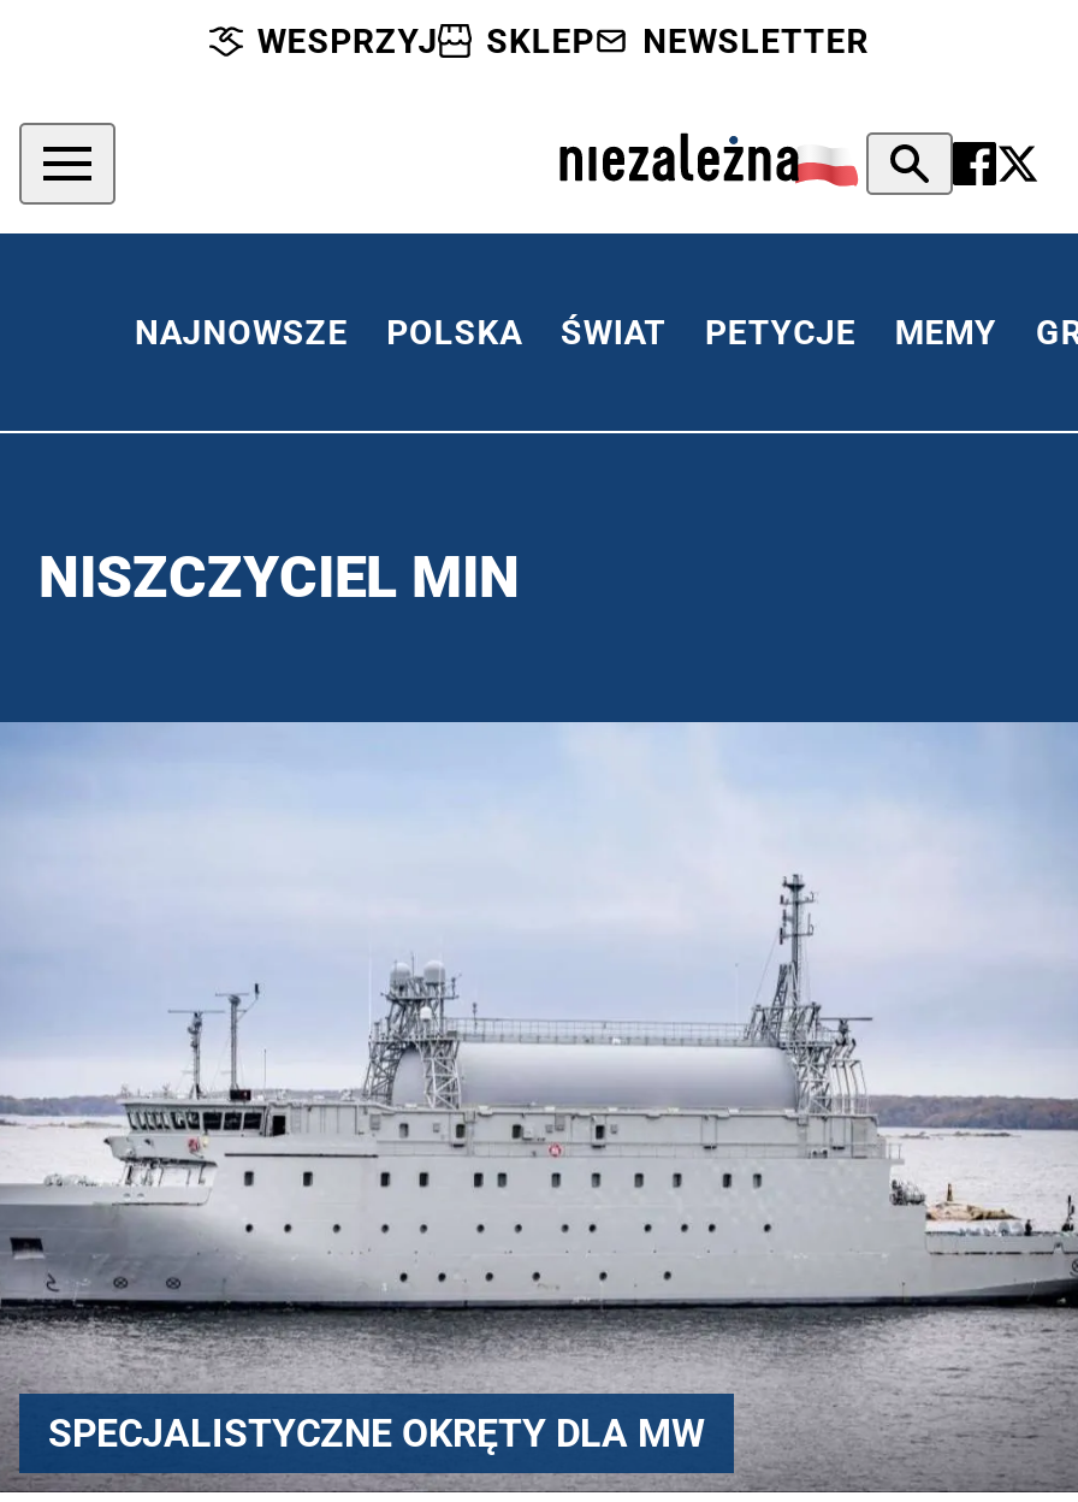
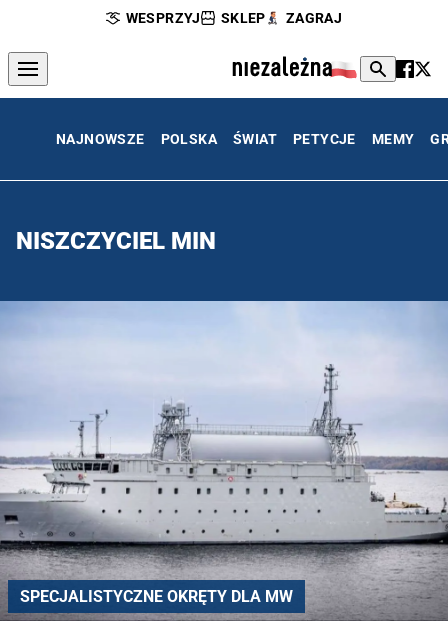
- NEWSLETTER
+ ZAGRAJ
